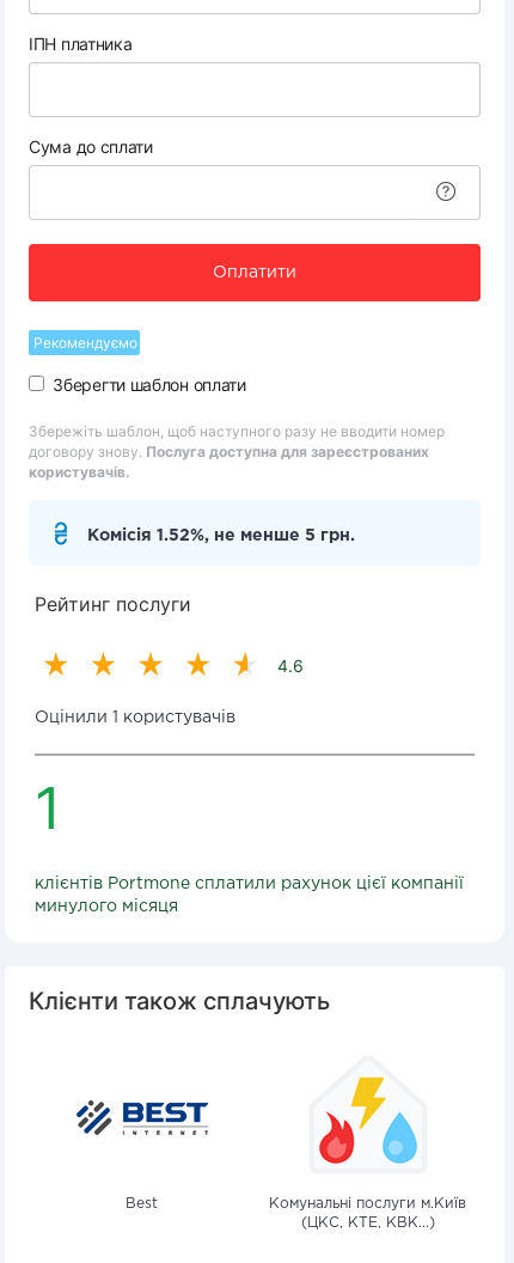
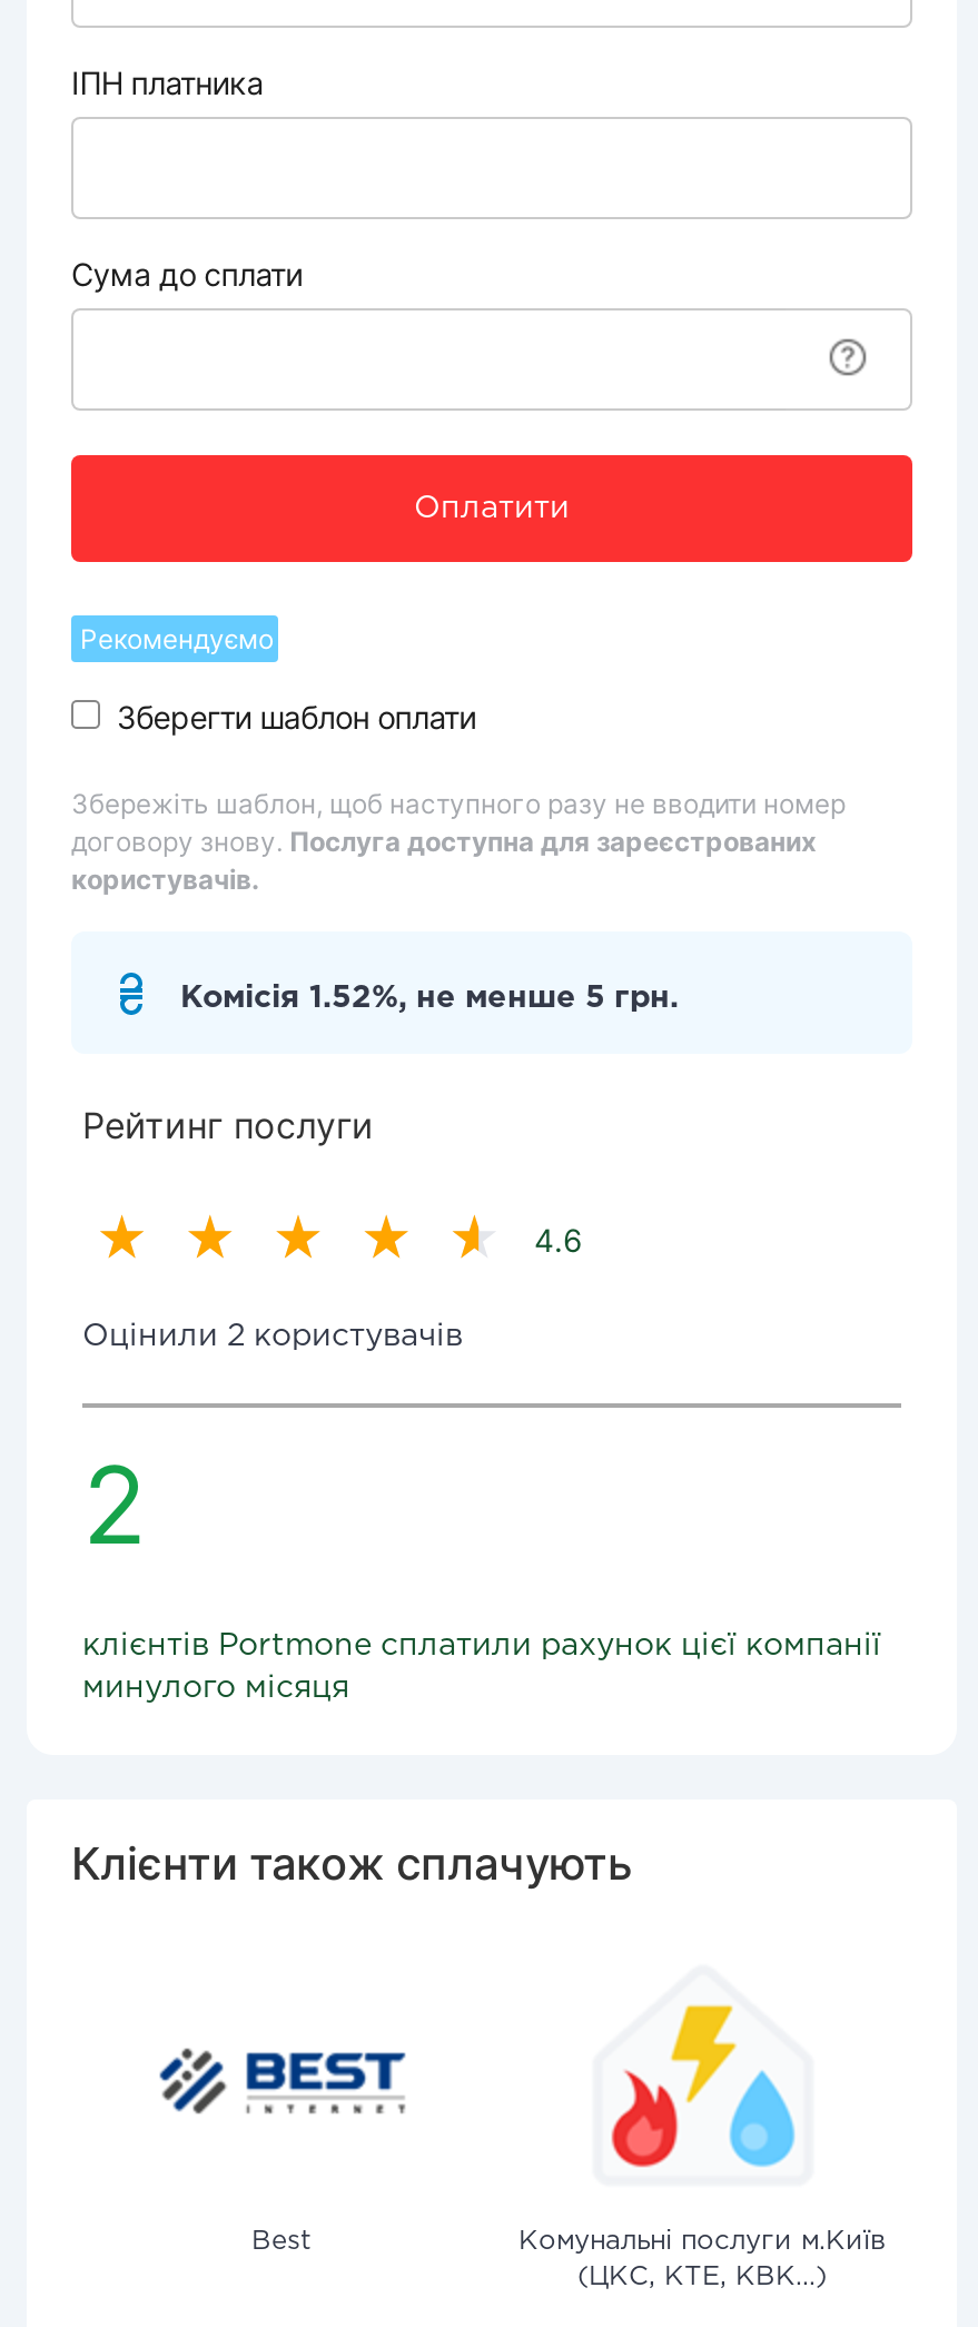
- Оцінили 1 користувачів
+ Оцінили 2 користувачів

- 1
+ 2
